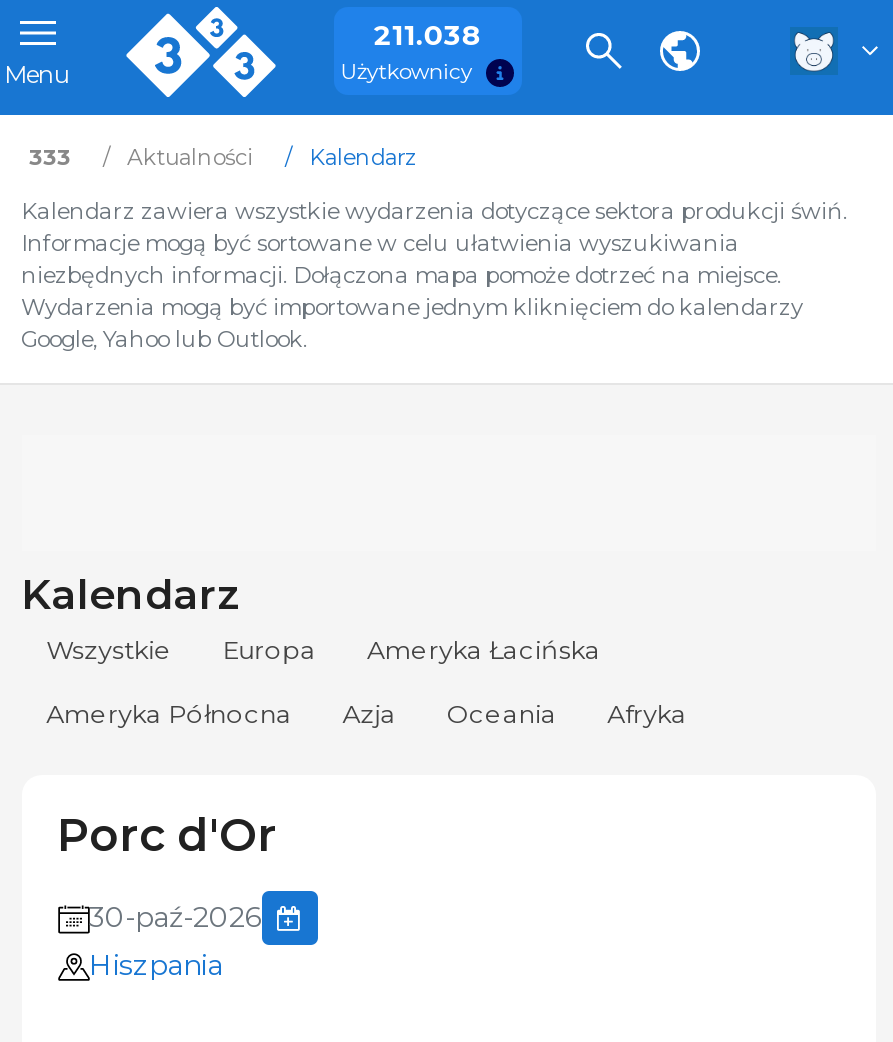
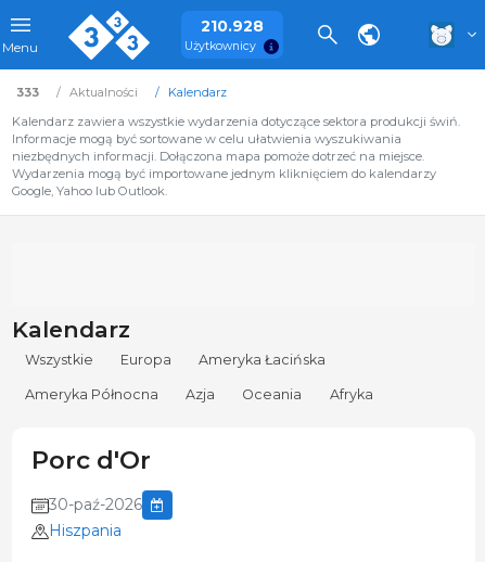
- 211.038
+ 210.928
